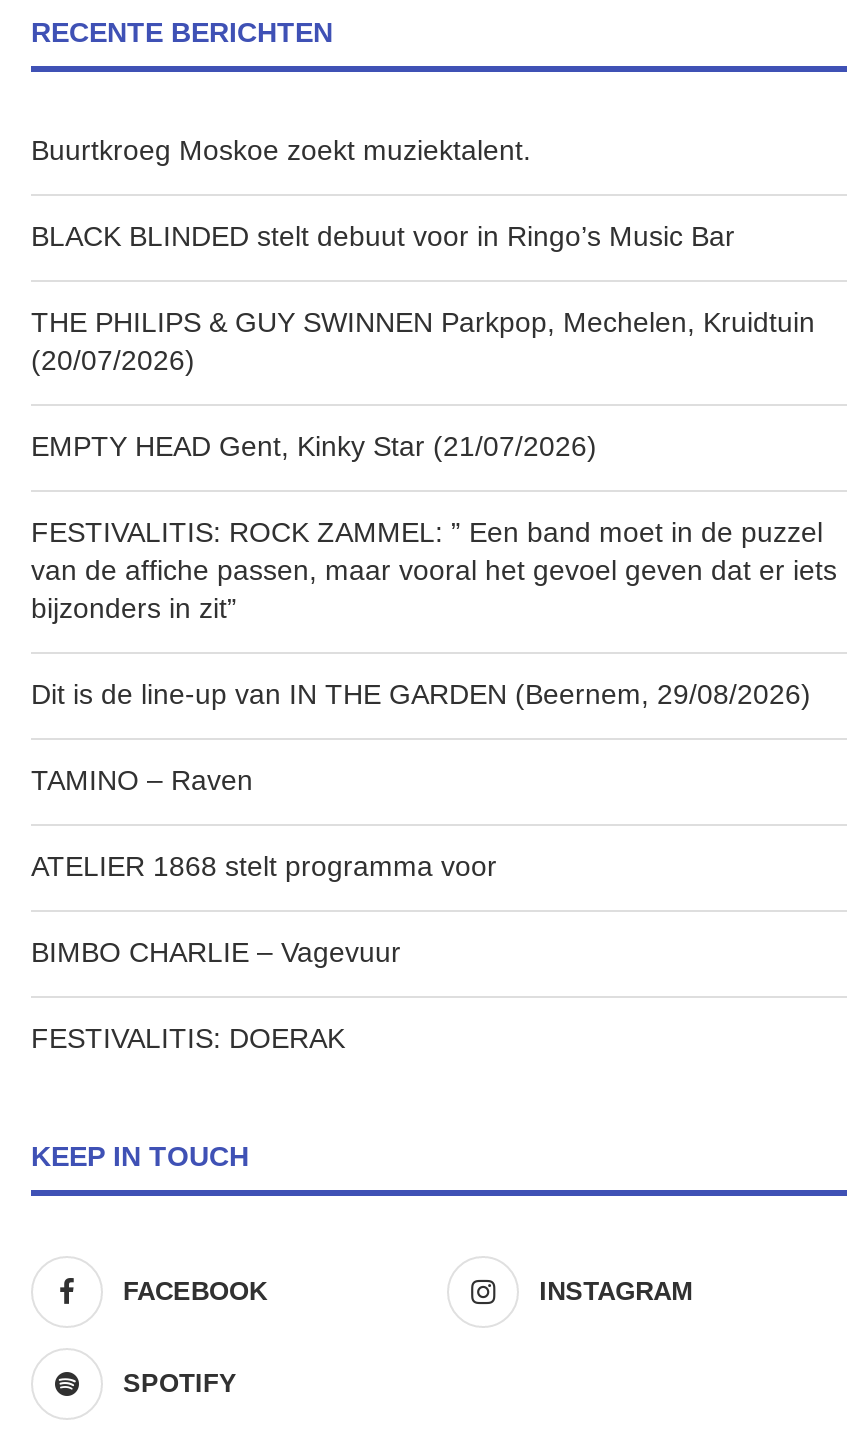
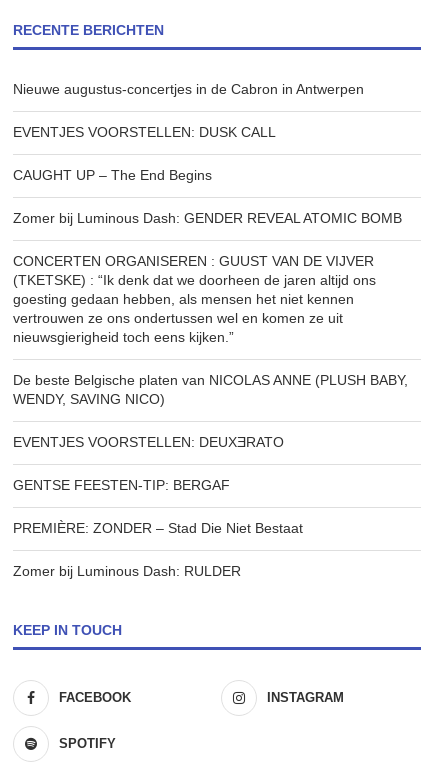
- Buurtkroeg Moskoe zoekt muziektalent.
+ Nieuwe augustus-concertjes in de Cabron in Antwerpen

- BLACK BLINDED stelt debuut voor in Ringo’s Music Bar
+ EVENTJES VOORSTELLEN: DUSK CALL

- THE PHILIPS & GUY SWINNEN Parkpop, Mechelen, Kruidtuin
- (20/07/2026)
+ CAUGHT UP – The End Begins

- EMPTY HEAD Gent, Kinky Star (21/07/2026)
+ Zomer bij Luminous Dash: GENDER REVEAL ATOMIC BOMB

- FESTIVALITIS: ROCK ZAMMEL: ” Een band moet in de puzzel
- van de affiche passen, maar vooral het gevoel geven dat er iets
- bijzonders in zit”
+ CONCERTEN ORGANISEREN : GUUST VAN DE VIJVER
+ (TKETSKE) : “Ik denk dat we doorheen de jaren altijd ons
+ goesting gedaan hebben, als mensen het niet kennen
+ vertrouwen ze ons ondertussen wel en komen ze uit
+ nieuwsgierigheid toch eens kijken.”

- Dit is de line-up van IN THE GARDEN (Beernem, 29/08/2026)
+ De beste Belgische platen van NICOLAS ANNE (PLUSH BABY,
+ WENDY, SAVING NICO)

- TAMINO – Raven
+ EVENTJES VOORSTELLEN: DEUXƎRATO

- ATELIER 1868 stelt programma voor
+ GENTSE FEESTEN-TIP: BERGAF

- BIMBO CHARLIE – Vagevuur
+ PREMIÈRE: ZONDER – Stad Die Niet Bestaat

- FESTIVALITIS: DOERAK
+ Zomer bij Luminous Dash: RULDER
